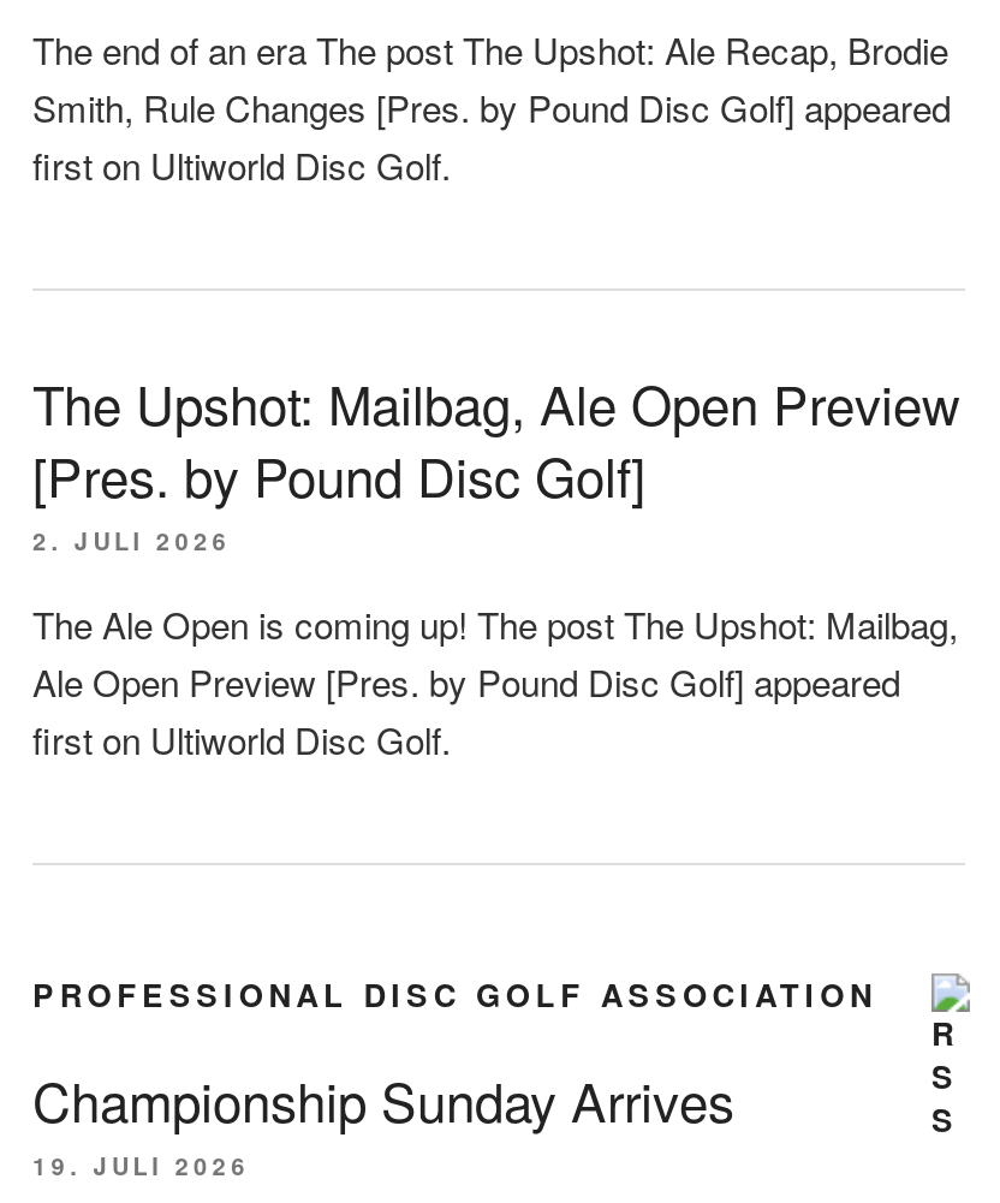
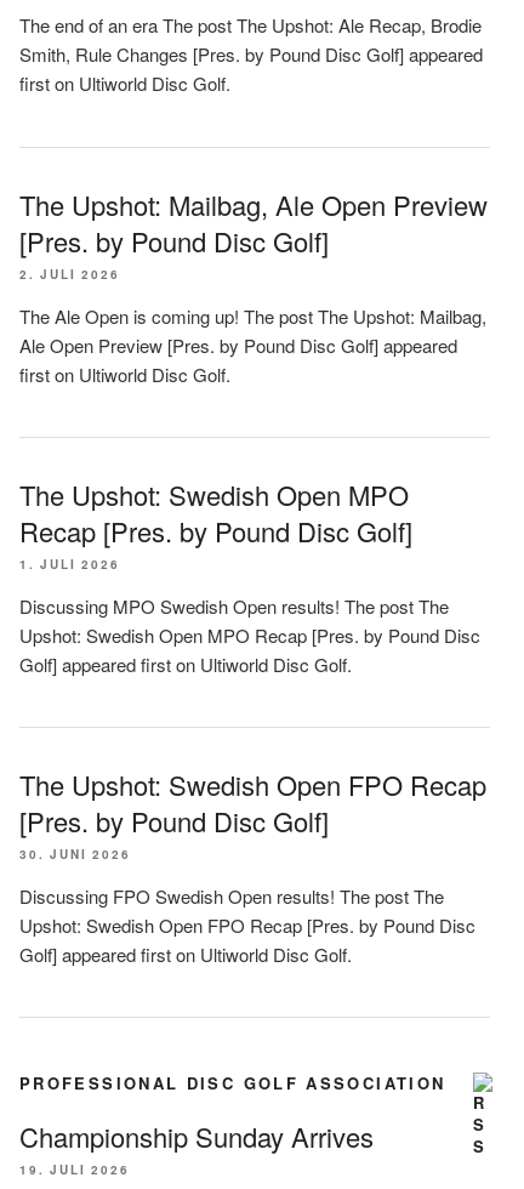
+ The Upshot: Swedish Open MPO
+ Recap [Pres. by Pound Disc Golf]
+ 1. JULI 2026
+ Discussing MPO Swedish Open results! The post The
+ Upshot: Swedish Open MPO Recap [Pres. by Pound Disc
+ Golf] appeared first on Ultiworld Disc Golf.
+ The Upshot: Swedish Open FPO Recap
+ [Pres. by Pound Disc Golf]
+ 30. JUNI 2026
+ Discussing FPO Swedish Open results! The post The
+ Upshot: Swedish Open FPO Recap [Pres. by Pound Disc
+ Golf] appeared first on Ultiworld Disc Golf.
